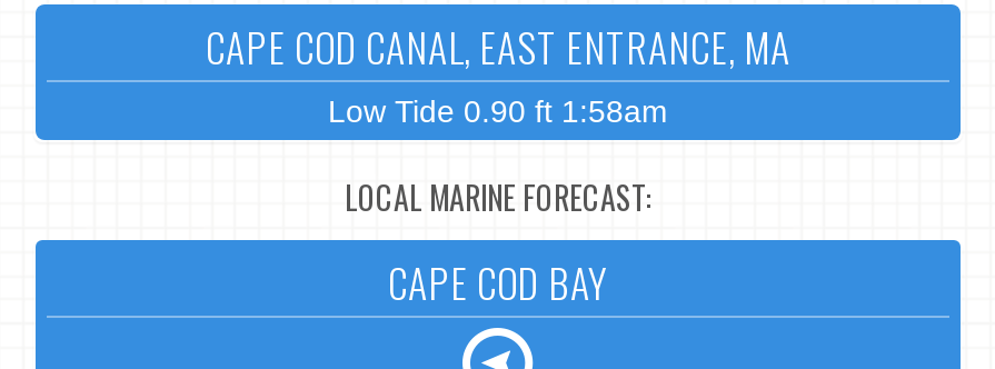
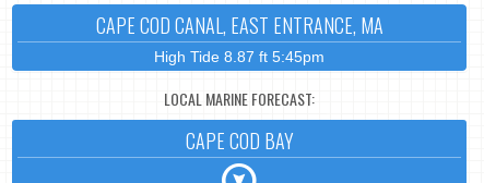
- Low Tide 0.90 ft 1:58am
+ High Tide 8.87 ft 5:45pm
